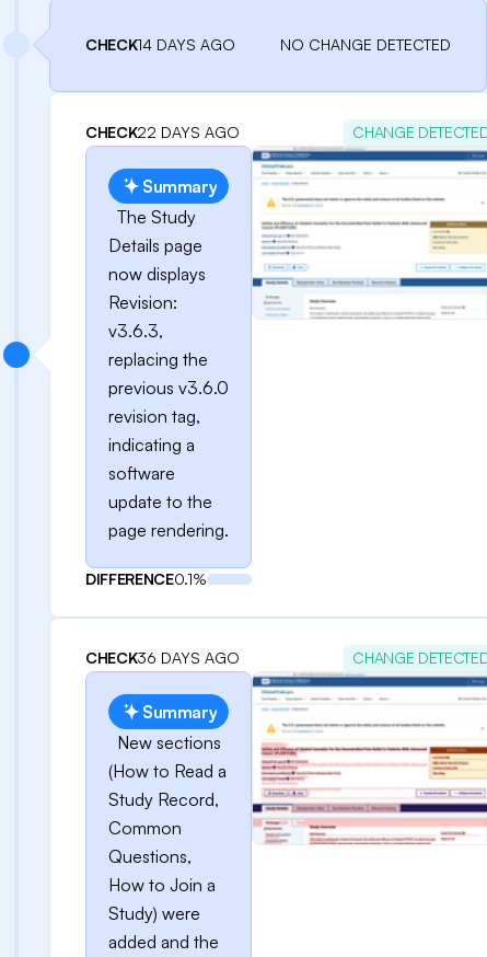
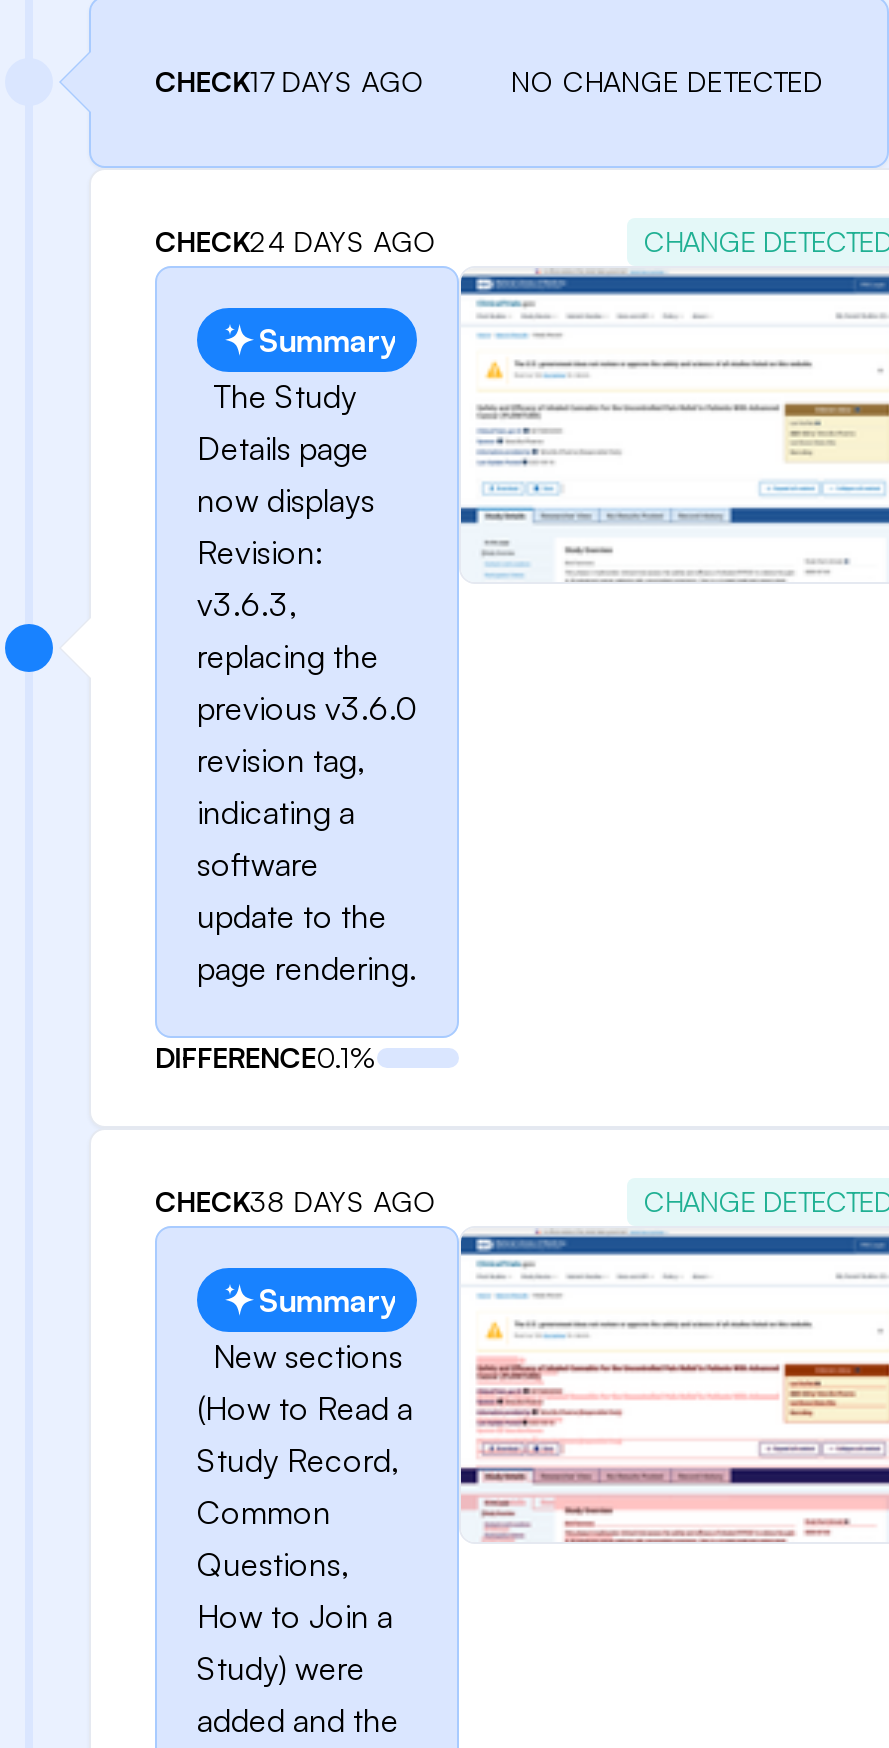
- CHECK14 DAYS AGO
+ CHECK17 DAYS AGO

- CHECK22 DAYS AGO
+ CHECK24 DAYS AGO

- CHECK36 DAYS AGO
+ CHECK38 DAYS AGO
